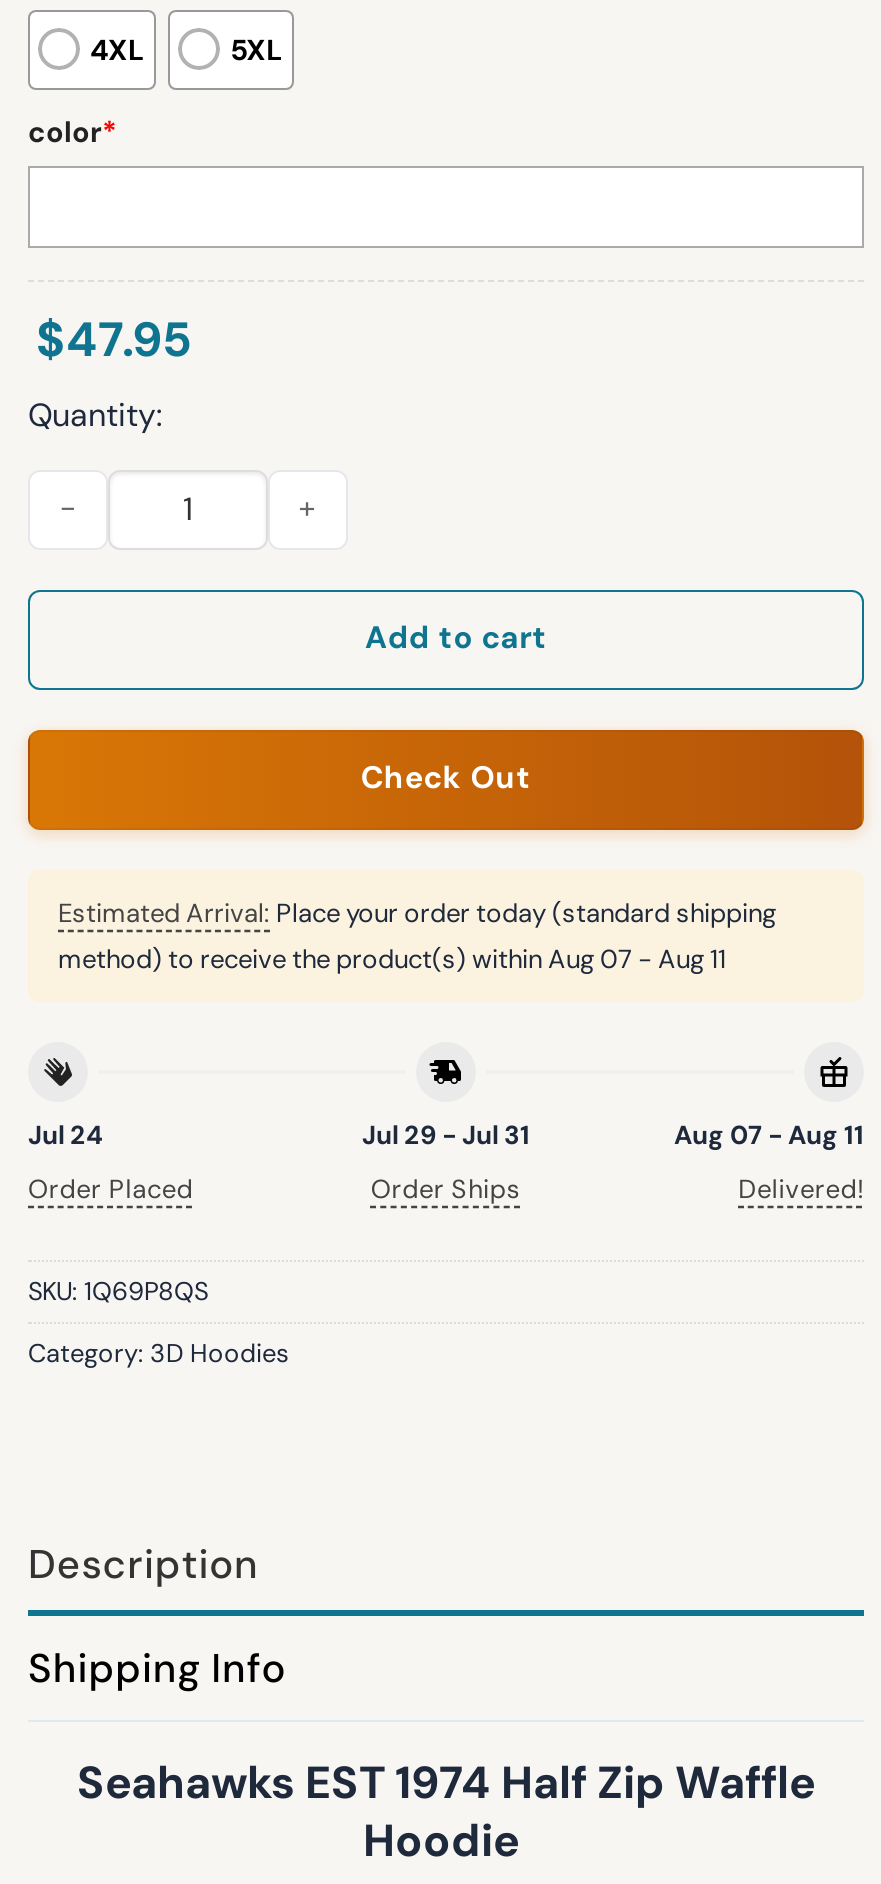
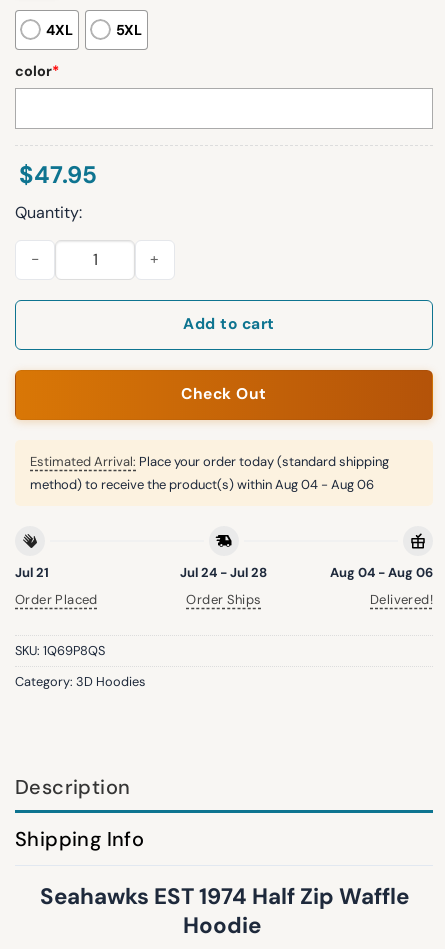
- method) to receive the product(s) within Aug 07 - Aug 11
+ method) to receive the product(s) within Aug 04 - Aug 06

- Jul 24
+ Jul 21

- Jul 29 - Jul 31
+ Jul 24 - Jul 28

- Aug 07 - Aug 11
+ Aug 04 - Aug 06
